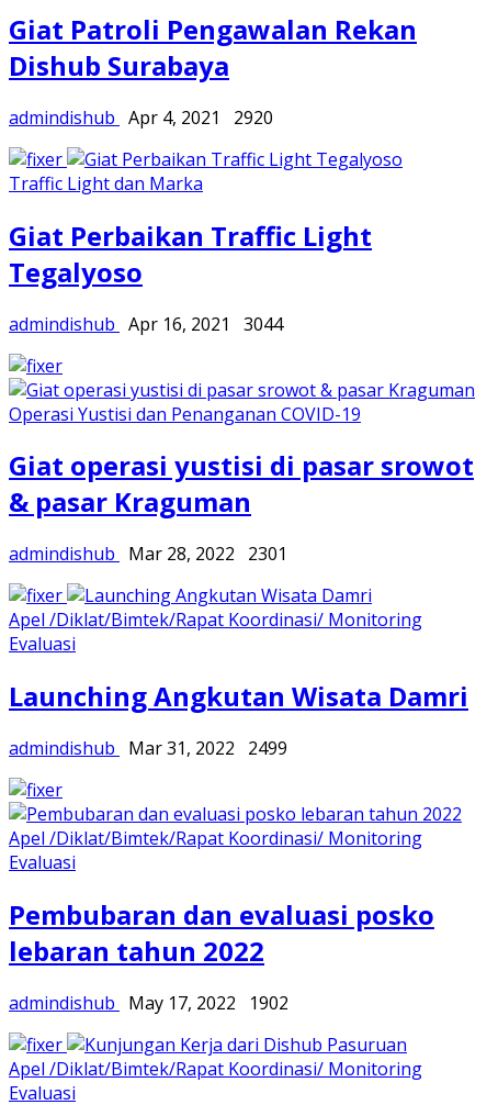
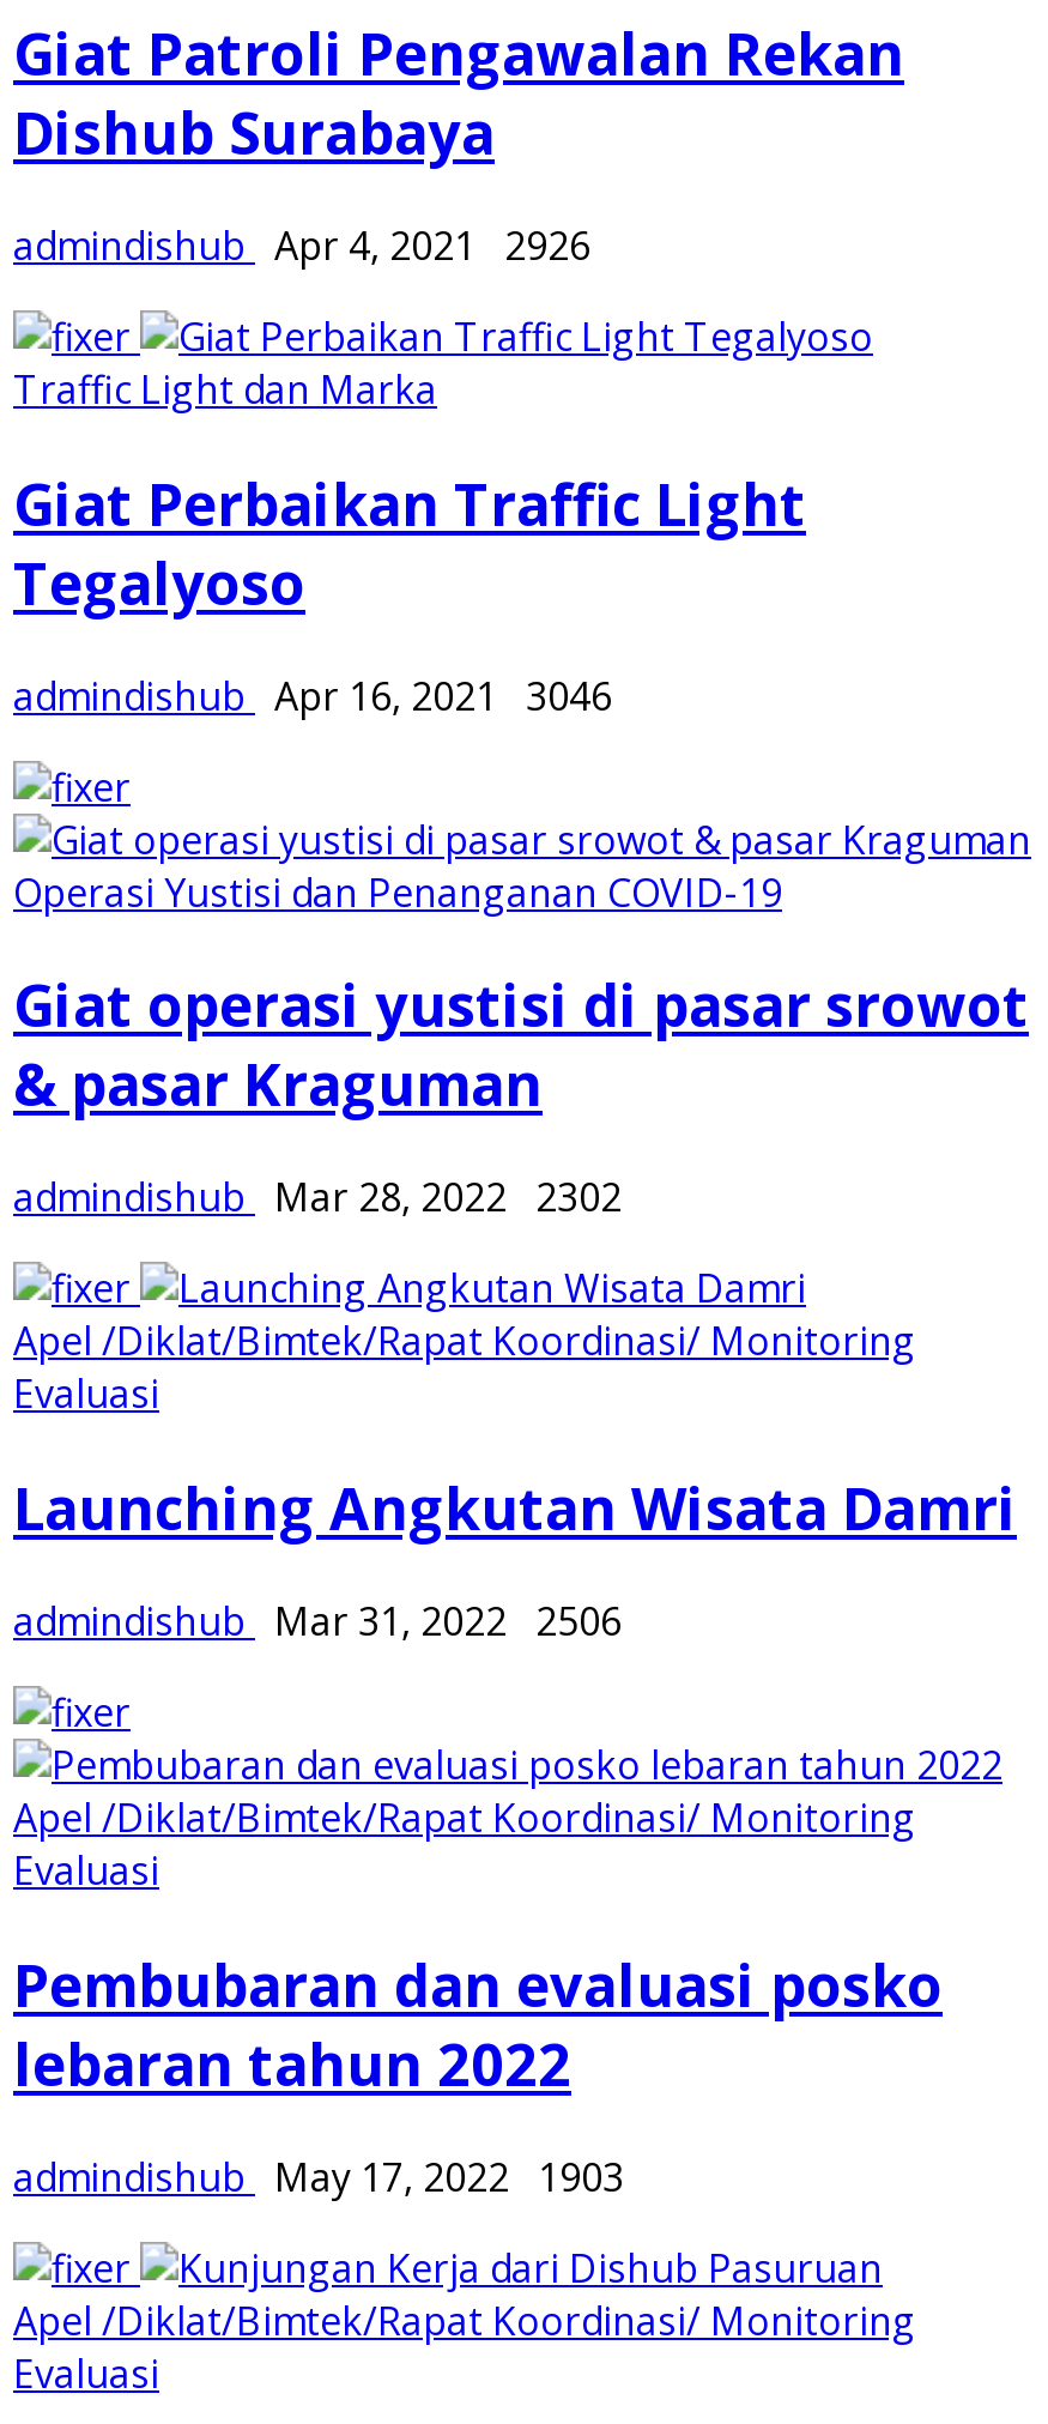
- admindishub Apr 4, 2021 2920
+ admindishub Apr 4, 2021 2926

- admindishub Apr 16, 2021 3044
+ admindishub Apr 16, 2021 3046

- admindishub Mar 28, 2022 2301
+ admindishub Mar 28, 2022 2302

- admindishub Mar 31, 2022 2499
+ admindishub Mar 31, 2022 2506

- admindishub May 17, 2022 1902
+ admindishub May 17, 2022 1903
